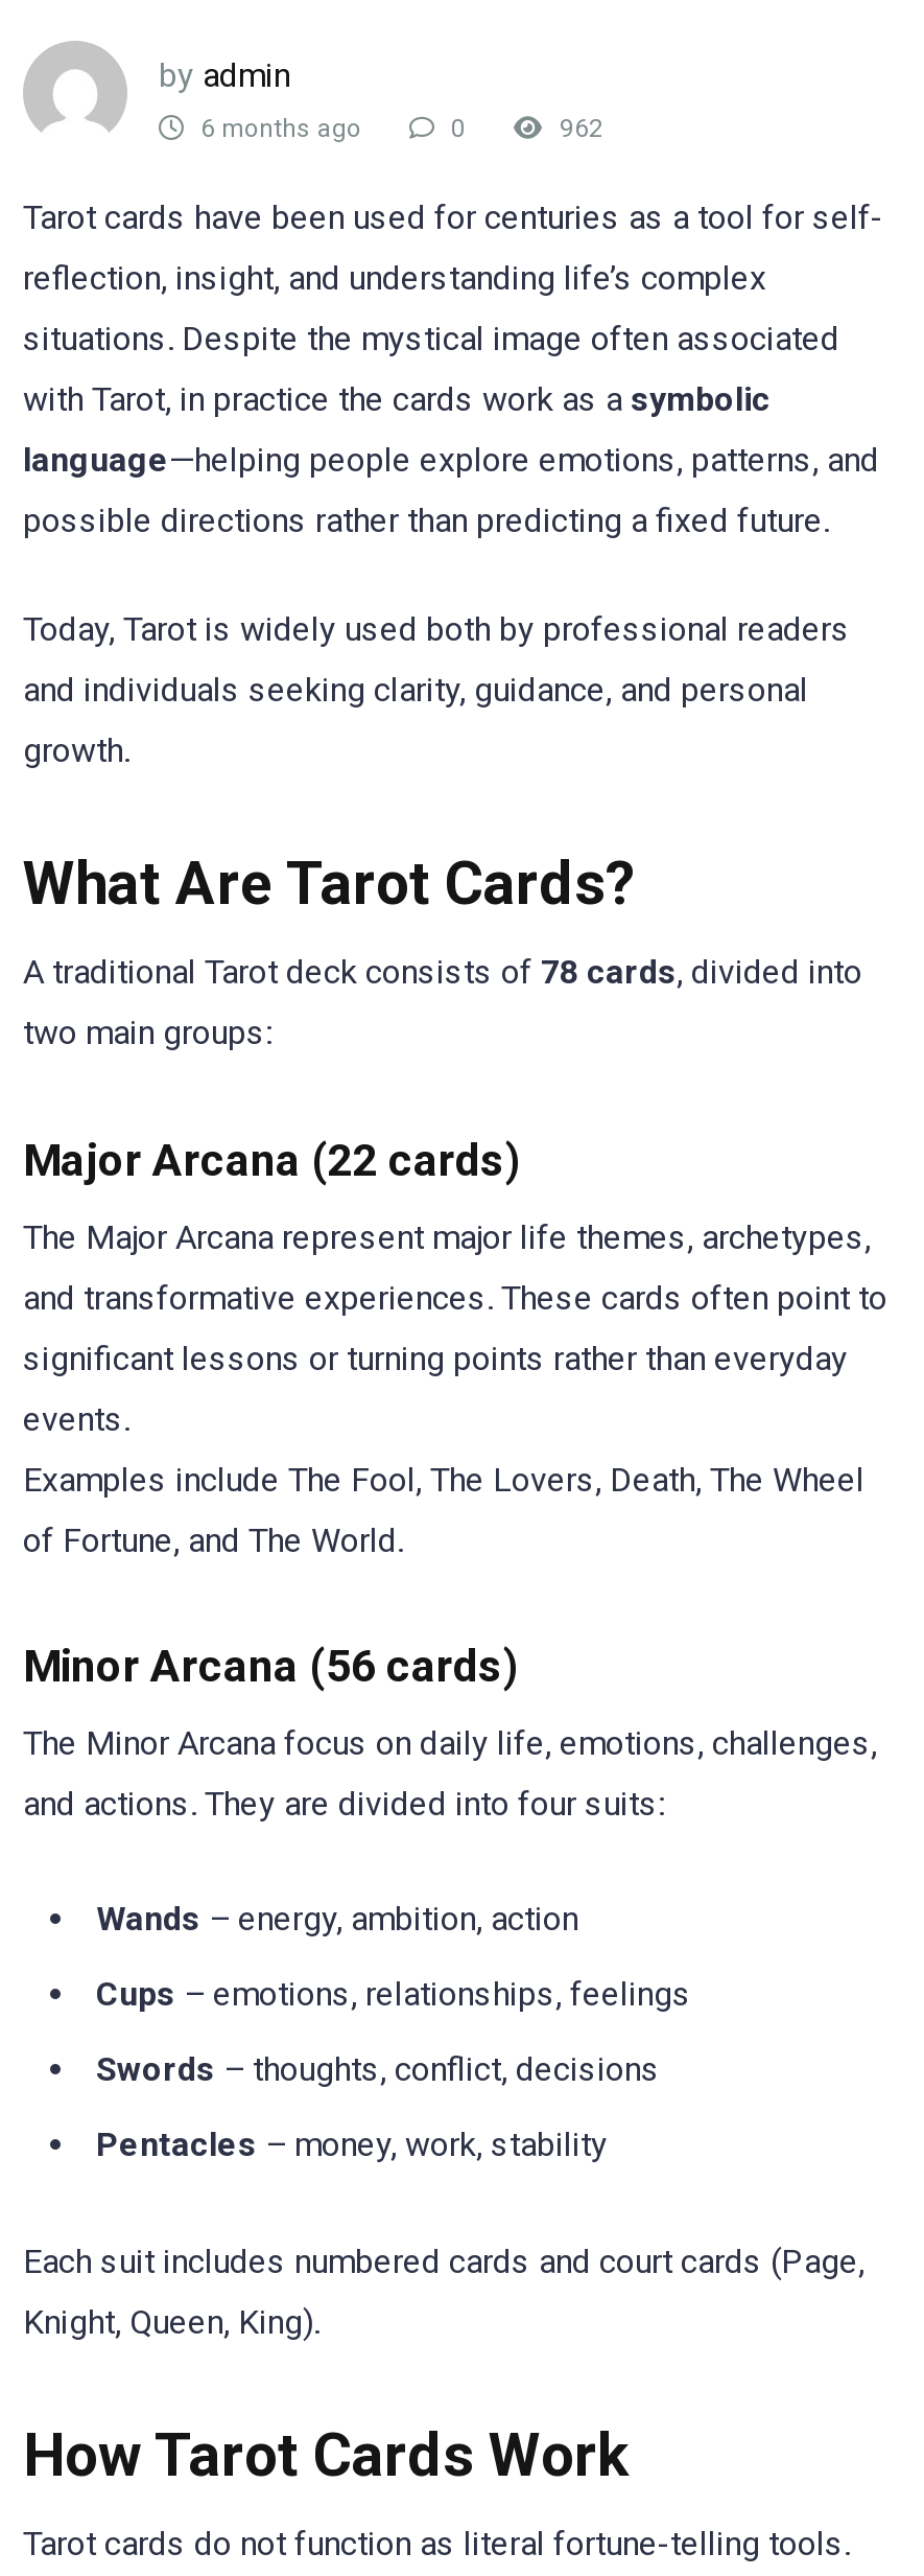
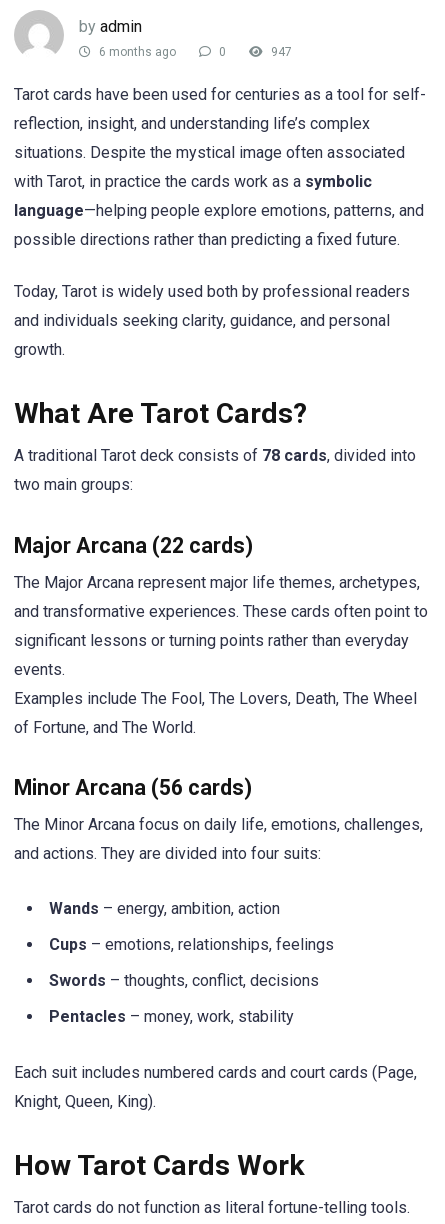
- 962
+ 947
